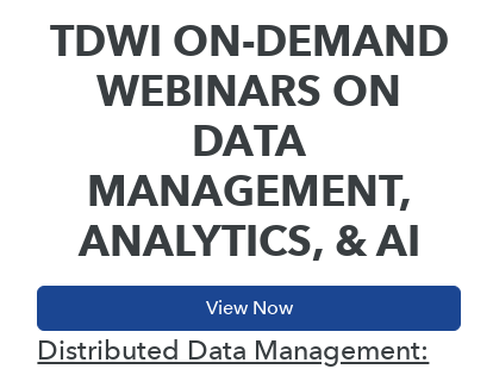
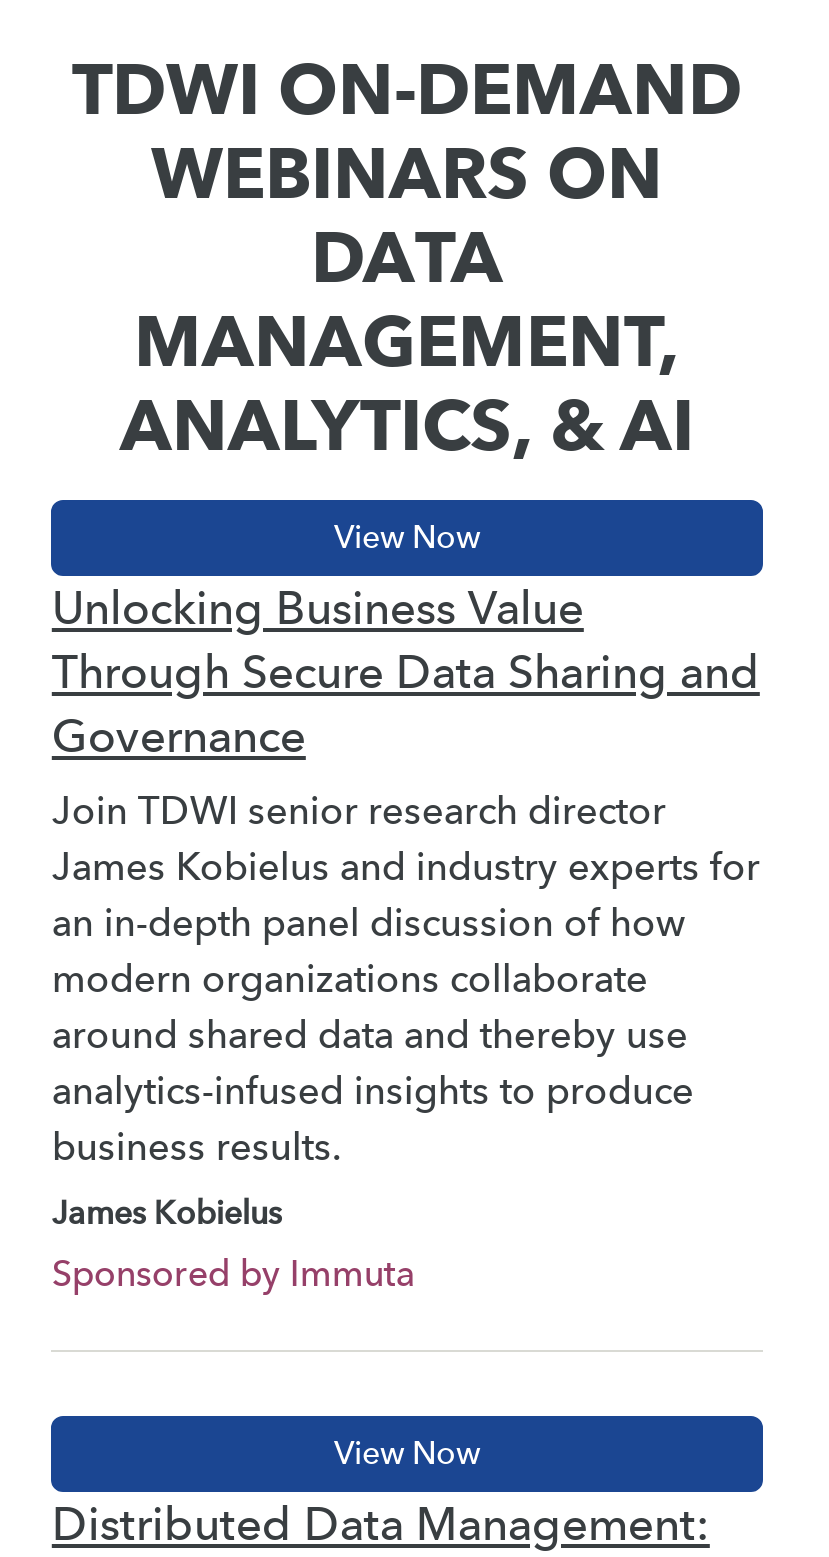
+ Unlocking Business Value
+ Through Secure Data Sharing and
+ Governance
+ Join TDWI senior research director
+ James Kobielus and industry experts for
+ an in-depth panel discussion of how
+ modern organizations collaborate
+ around shared data and thereby use
+ analytics-infused insights to produce
+ business results.
+ James Kobielus
+ Sponsored by Immuta
